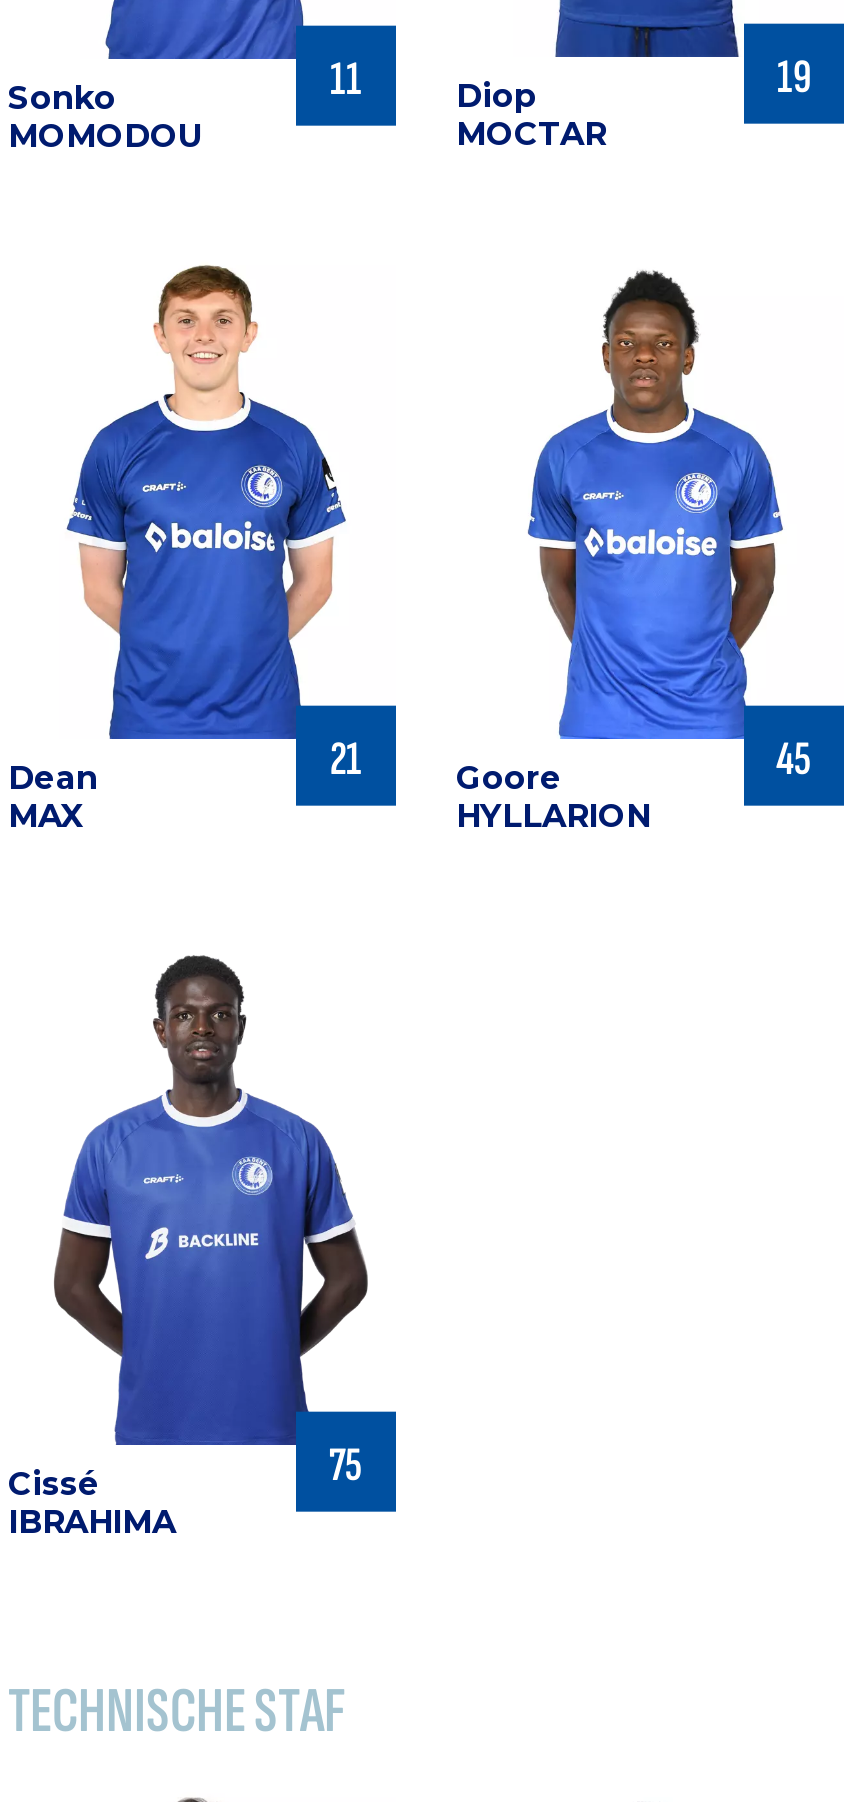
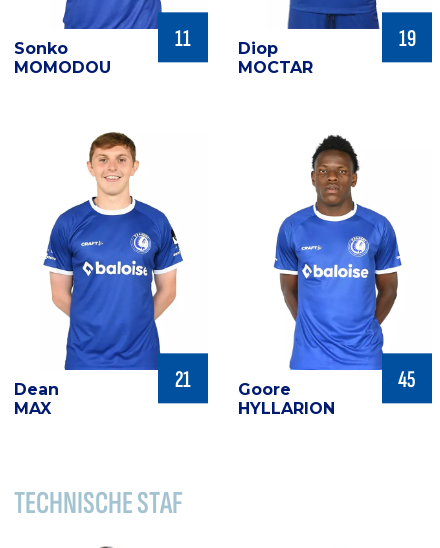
- [image]
- 75
- Cissé
- IBRAHIMA
